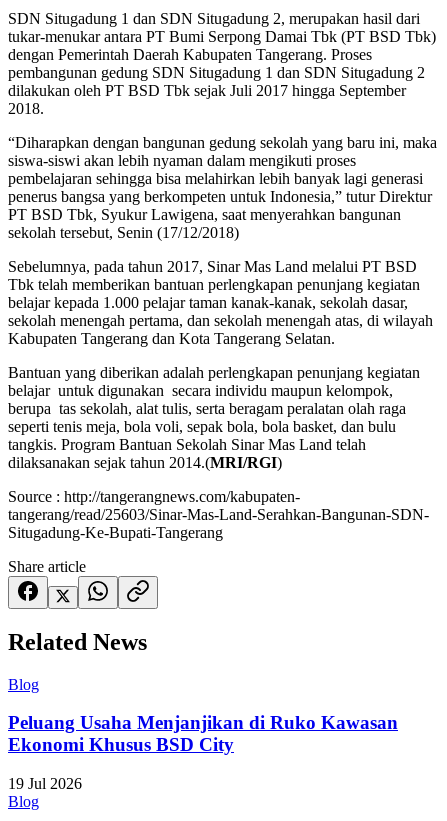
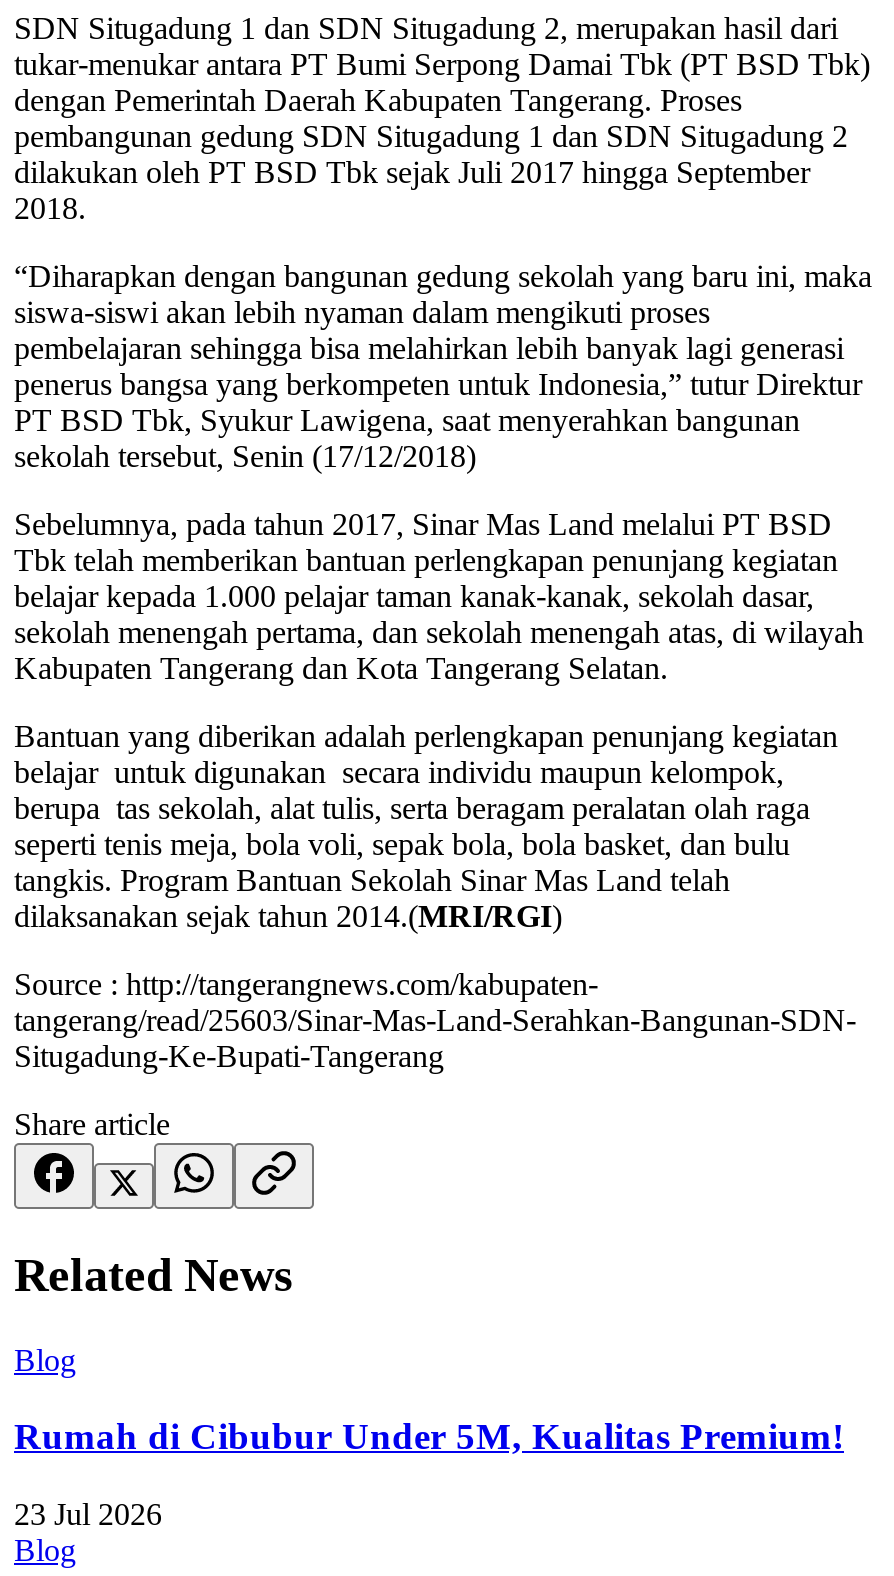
- Peluang Usaha Menjanjikan di Ruko Kawasan
- Ekonomi Khusus BSD City
+ Rumah di Cibubur Under 5M, Kualitas Premium!

- 19 Jul 2026
+ 23 Jul 2026
